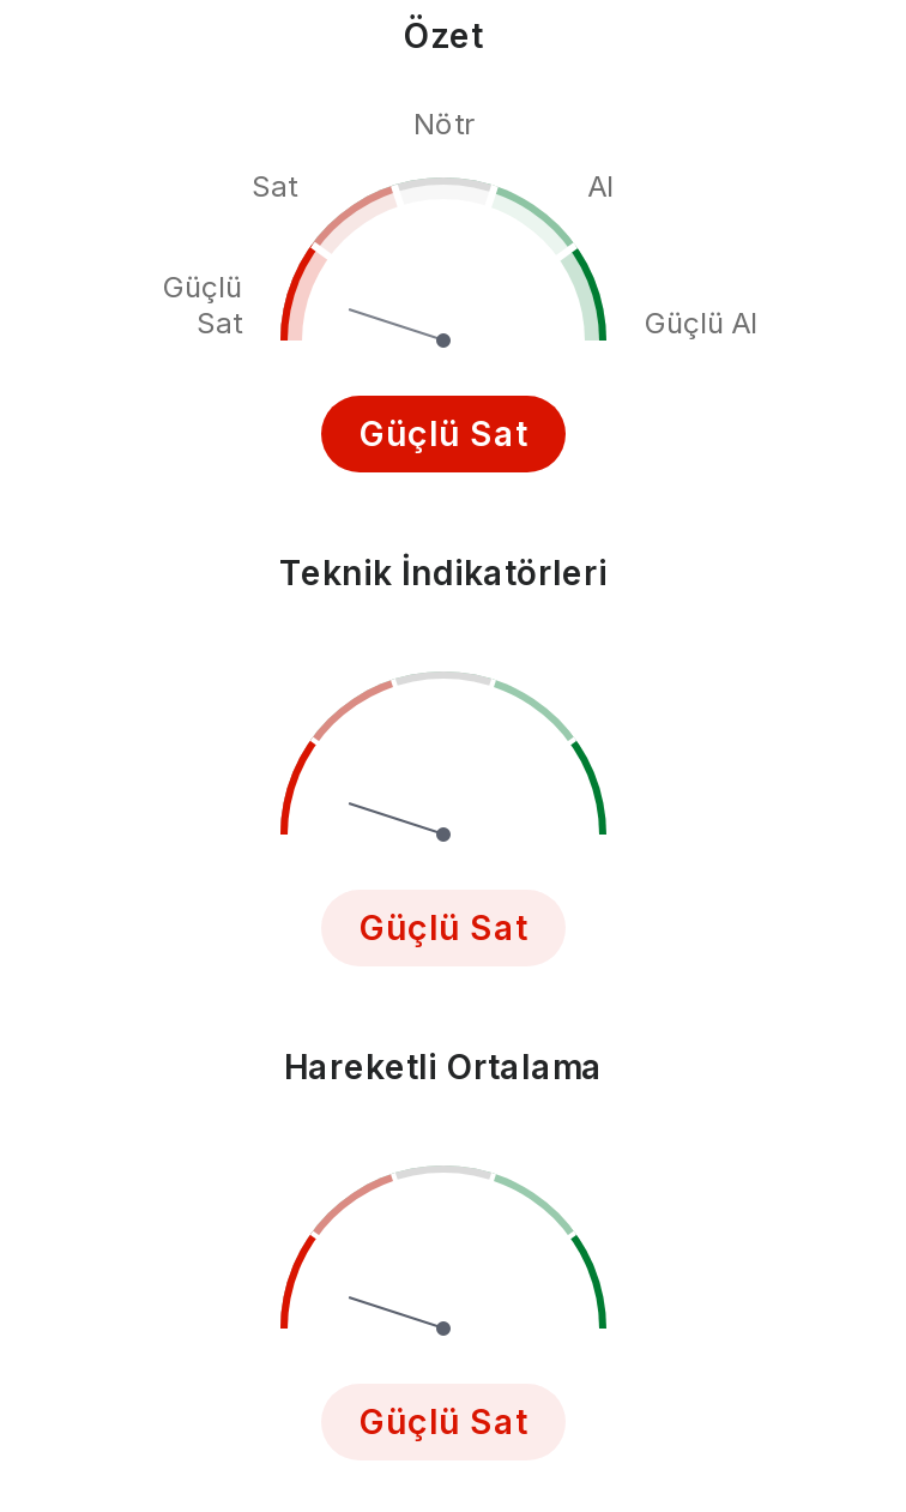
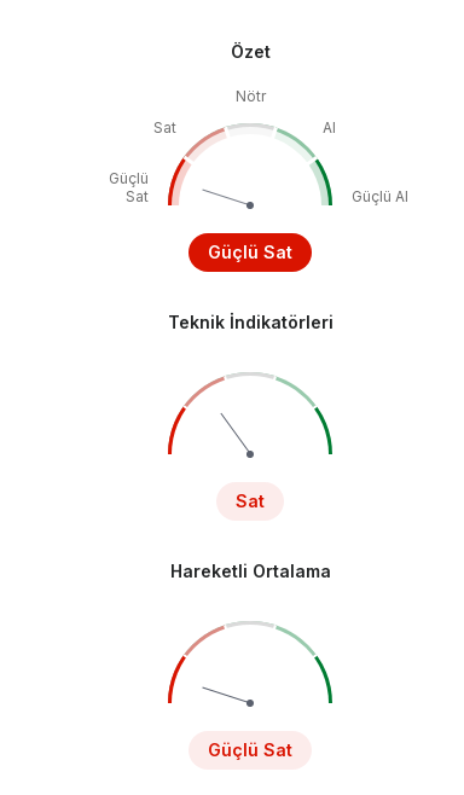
- Güçlü Sat
+ Sat
